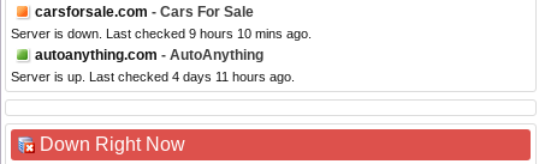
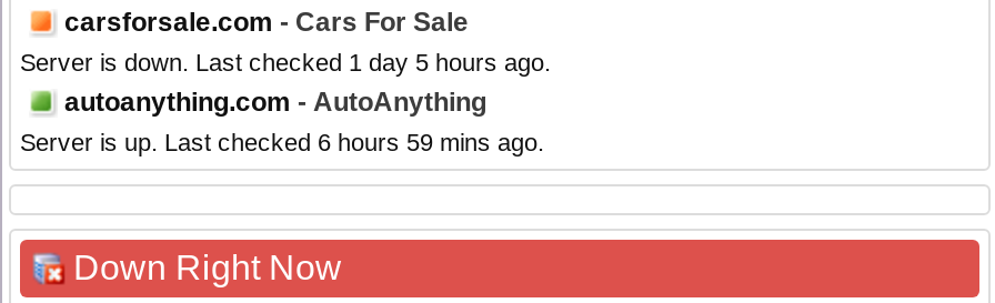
- Server is down. Last checked 9 hours 10 mins ago.
+ Server is down. Last checked 1 day 5 hours ago.

- Server is up. Last checked 4 days 11 hours ago.
+ Server is up. Last checked 6 hours 59 mins ago.
